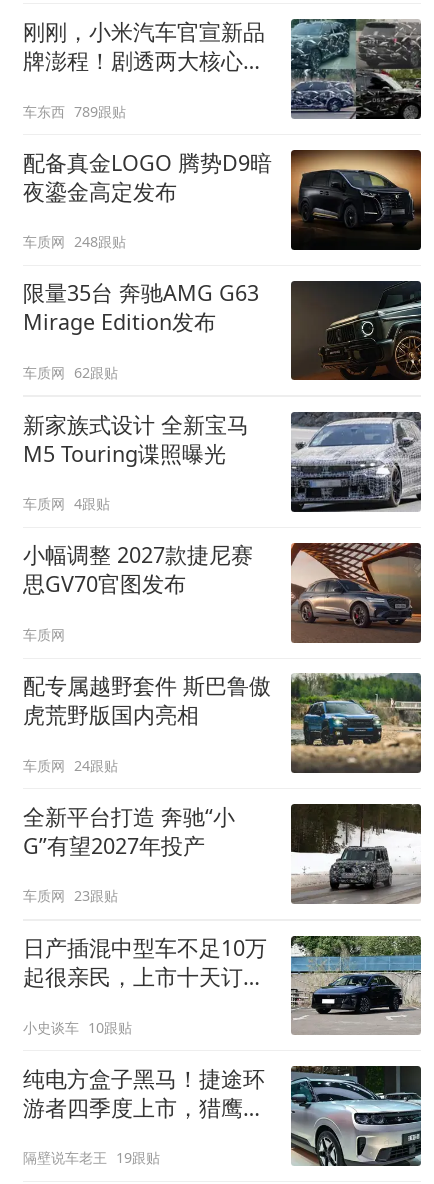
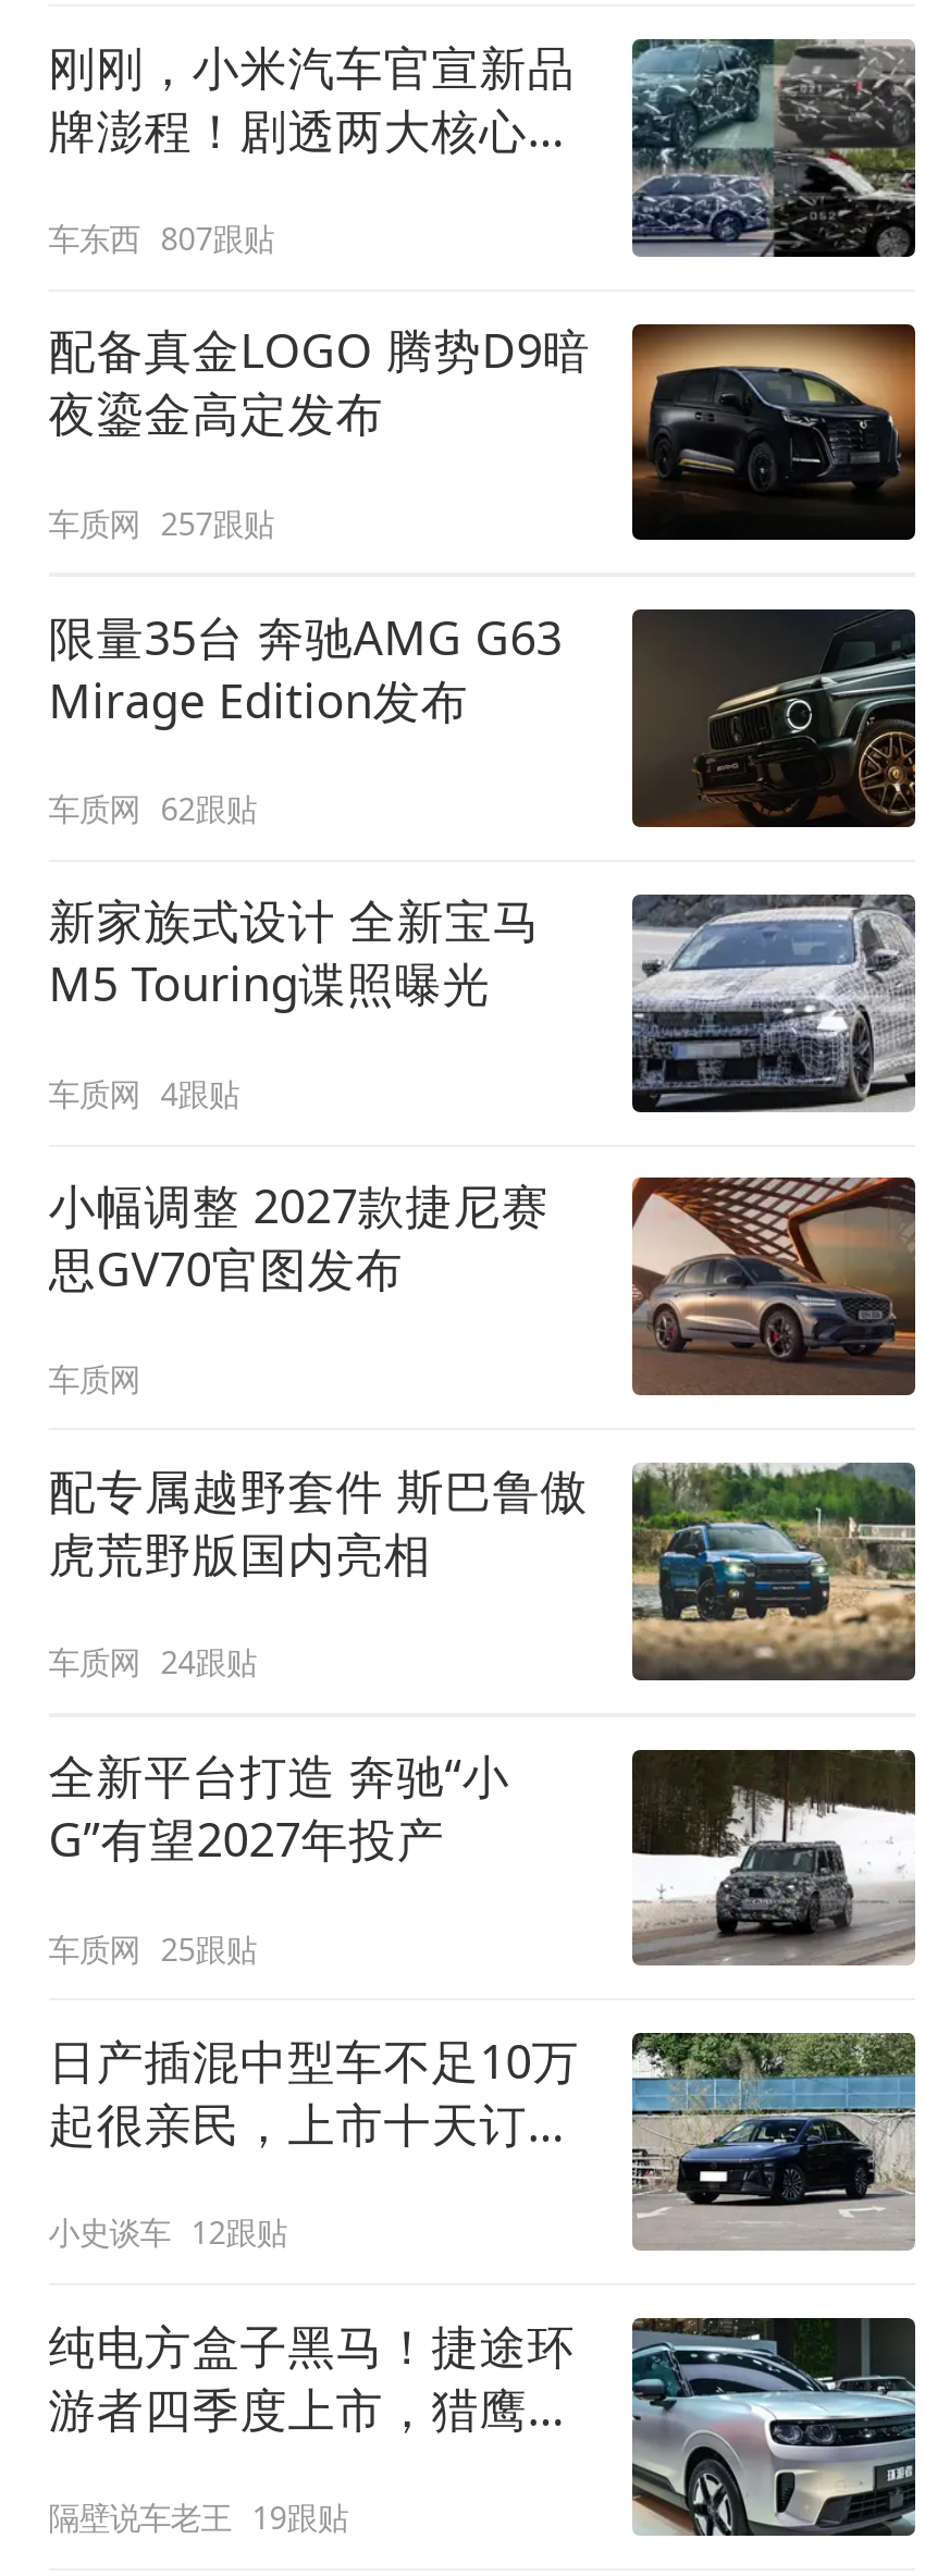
- 车东西 789跟贴
+ 车东西 807跟贴

- 车质网 248跟贴
+ 车质网 257跟贴

- 车质网 23跟贴
+ 车质网 25跟贴

- 小史谈车 10跟贴
+ 小史谈车 12跟贴
